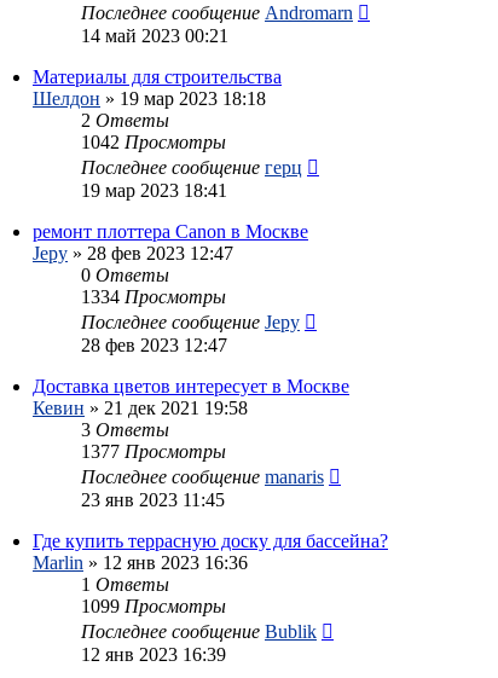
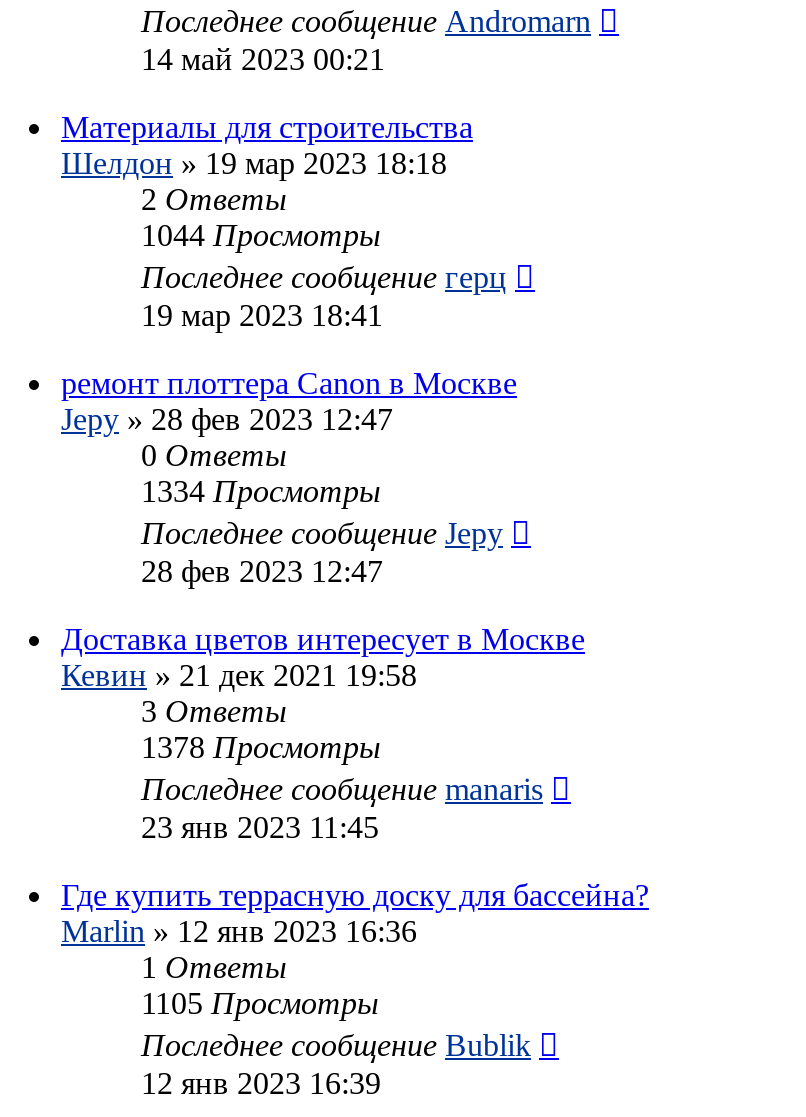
- 1042 Просмотры
+ 1044 Просмотры

- 1377 Просмотры
+ 1378 Просмотры

- 1099 Просмотры
+ 1105 Просмотры
